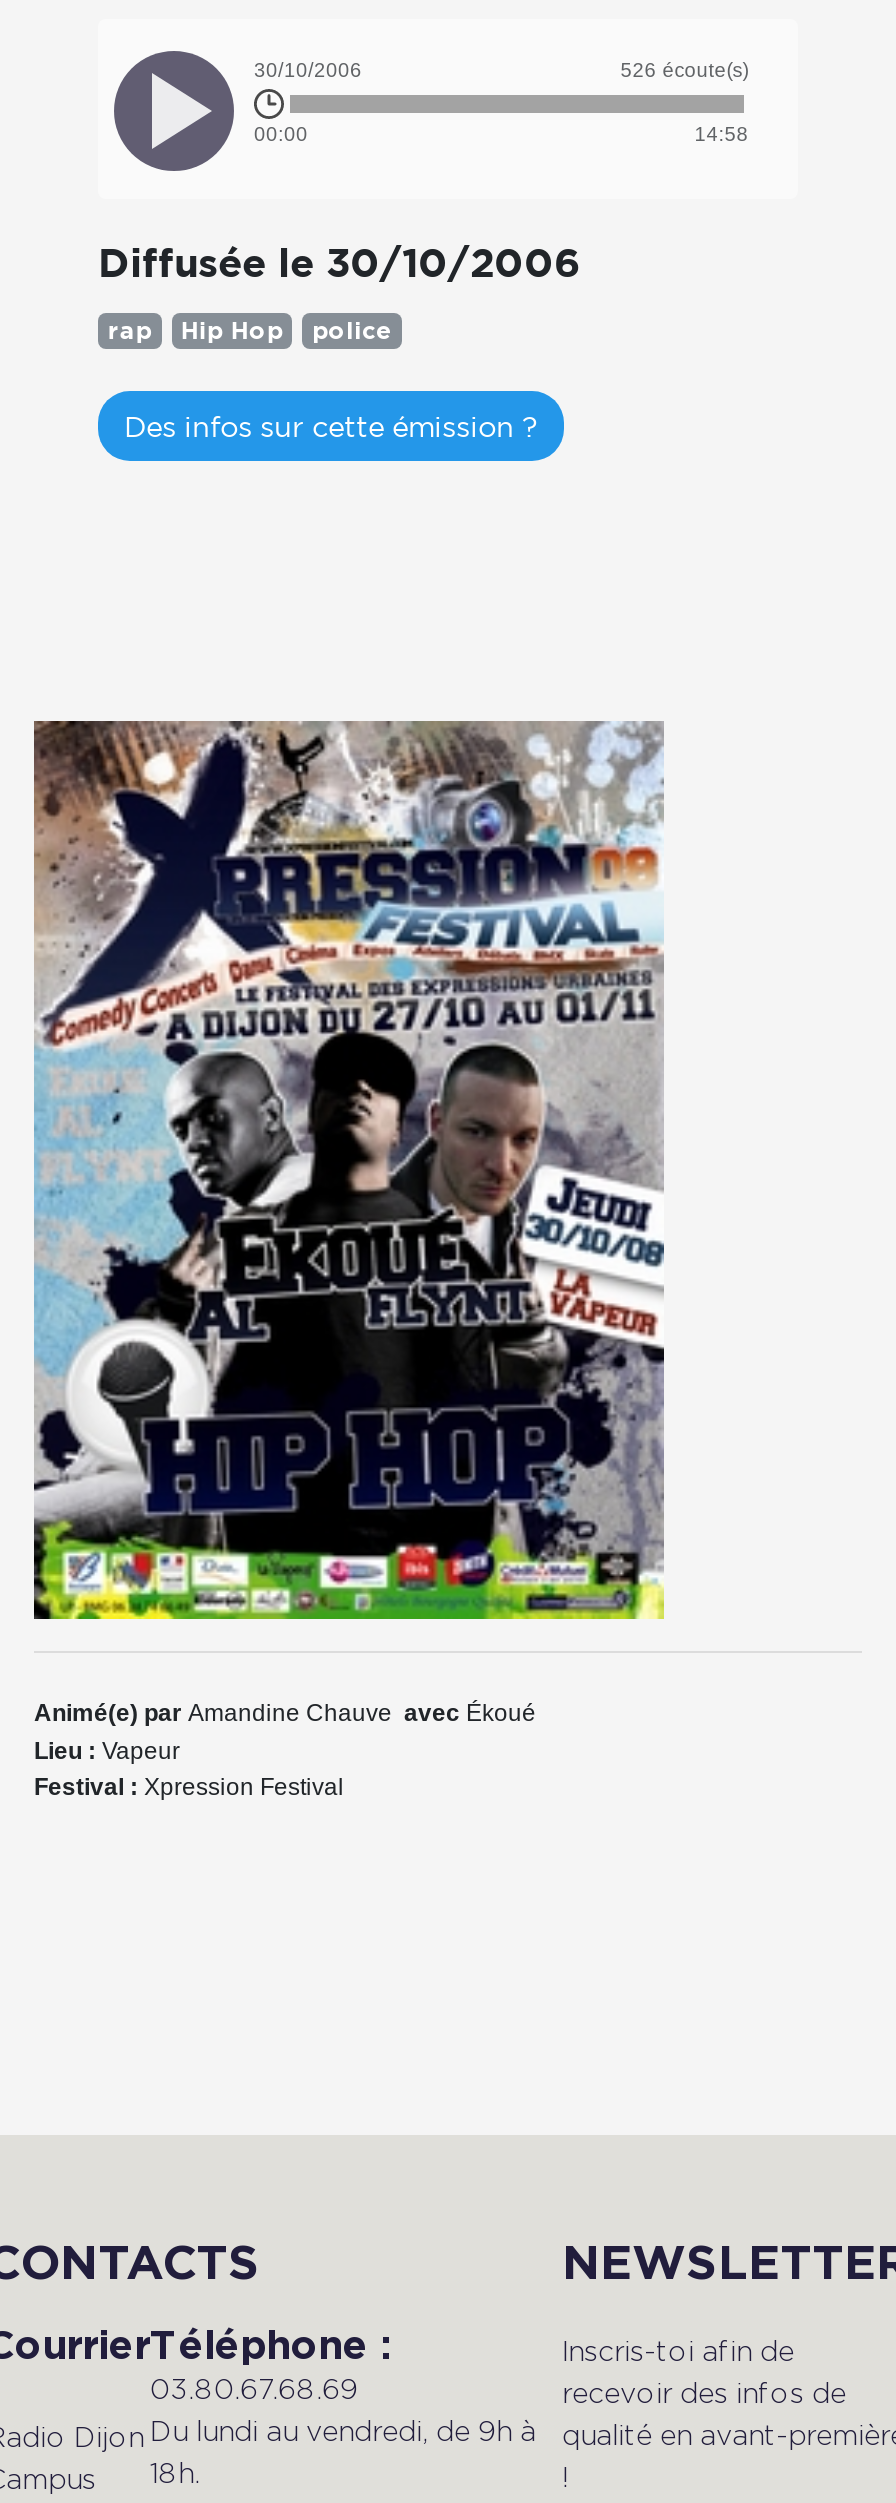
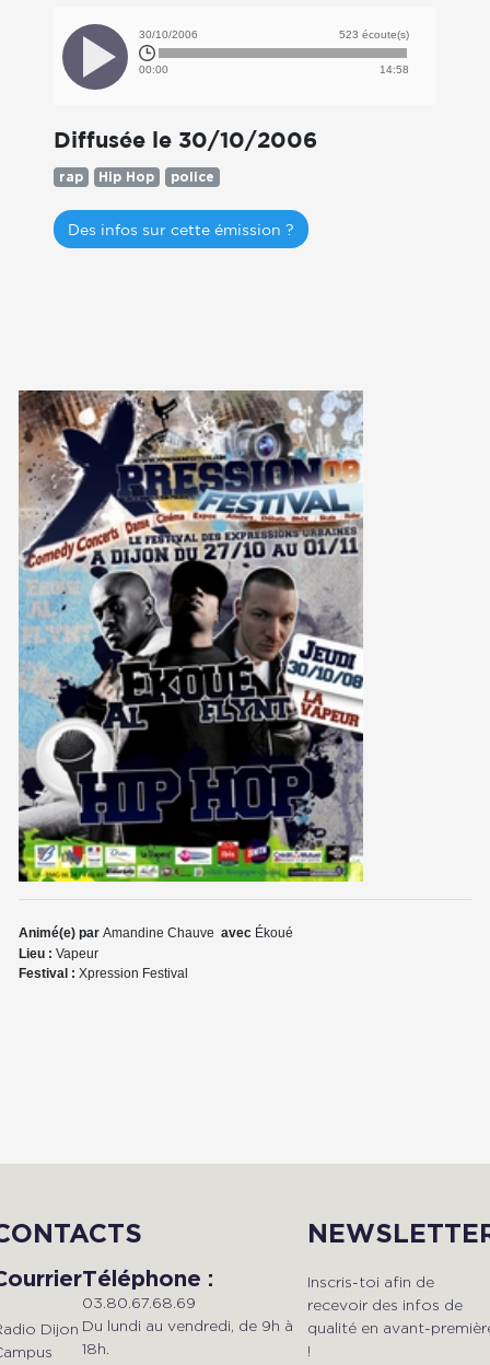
- 526 écoute(s)
+ 523 écoute(s)
